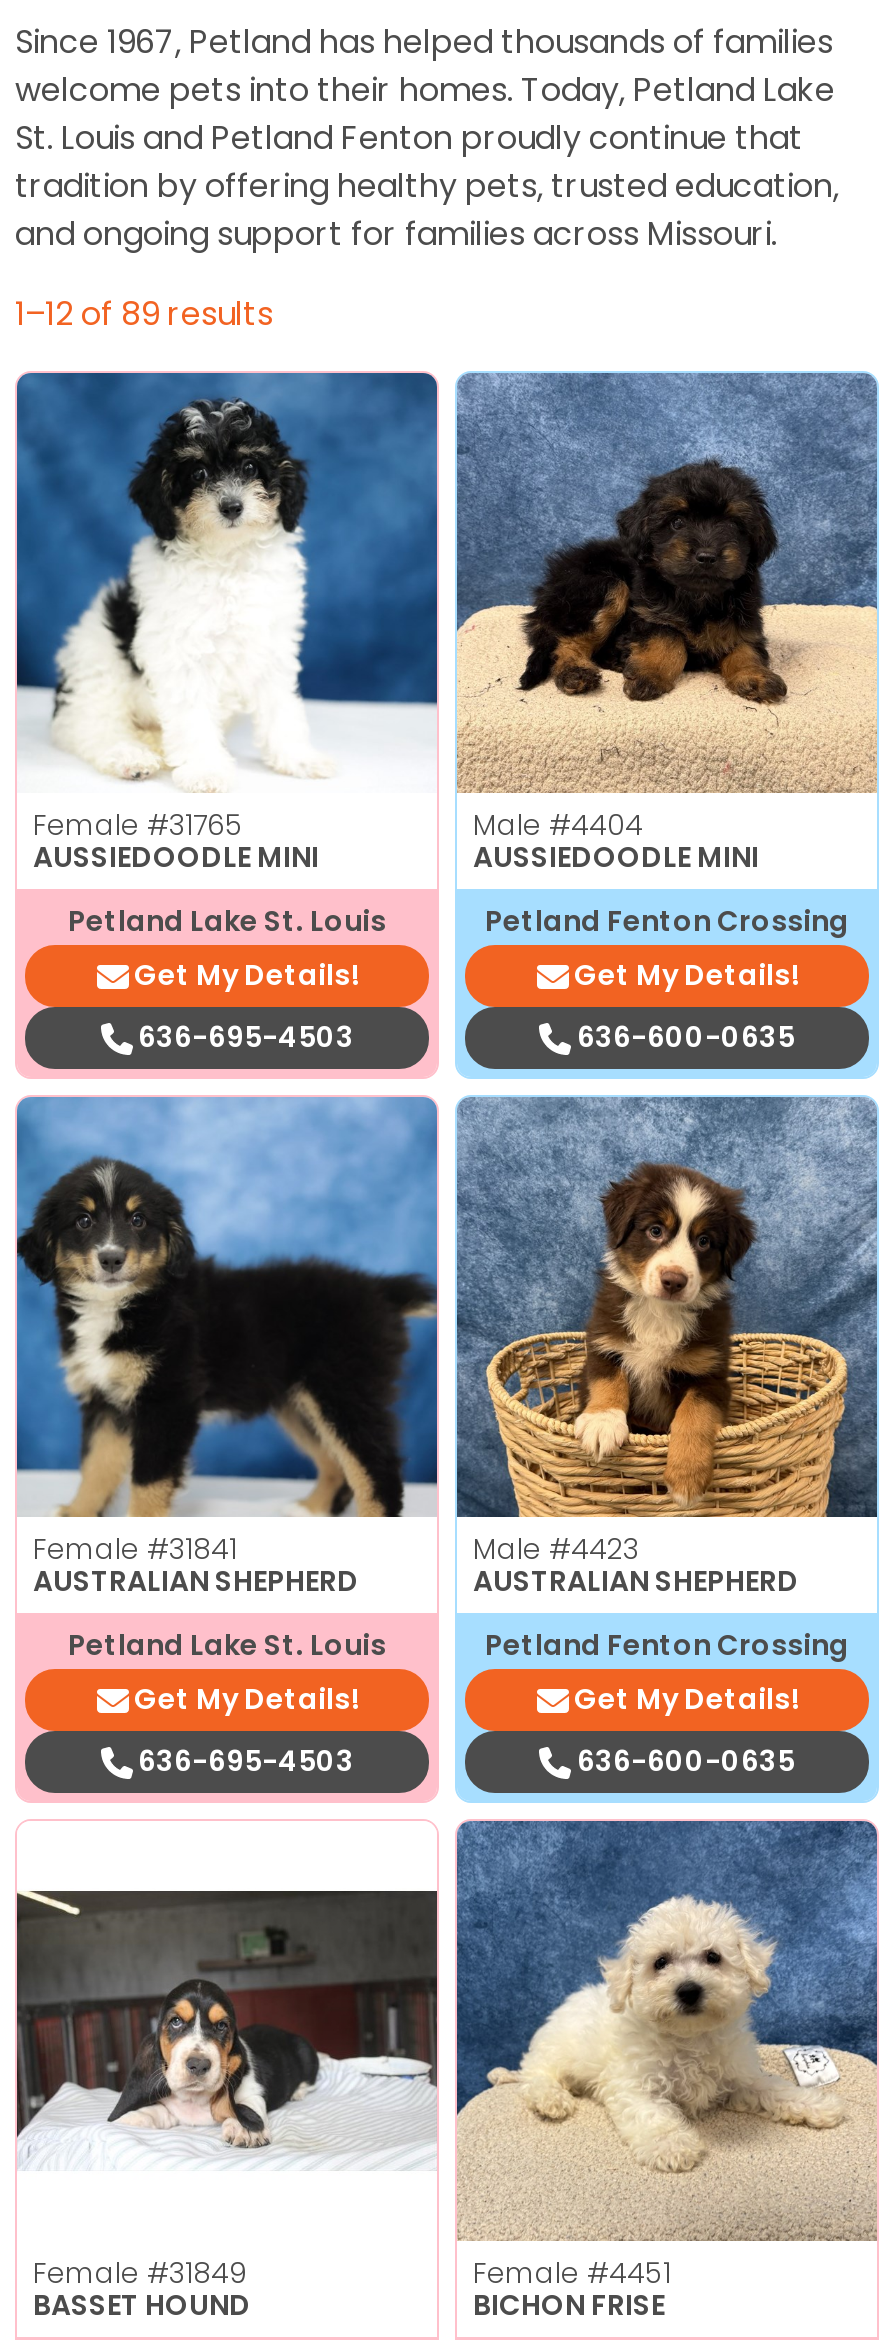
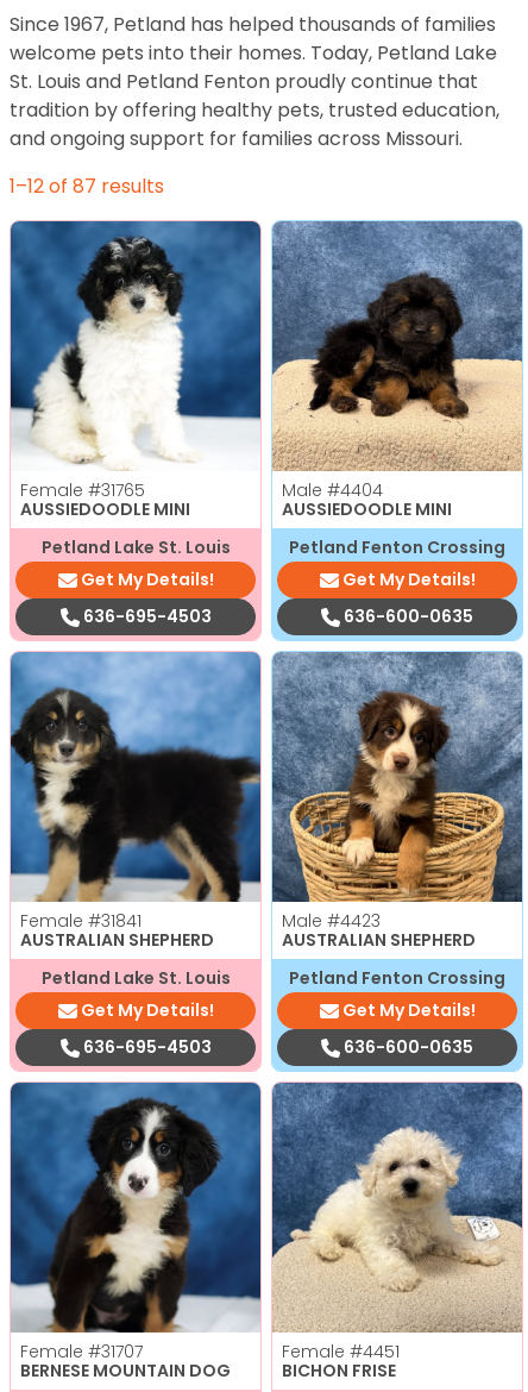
- 1–12 of 89 results
+ 1–12 of 87 results

- [image]
- Female #31849
- BASSET HOUND
+ [image]
+ Female #31707
+ BERNESE MOUNTAIN DOG
